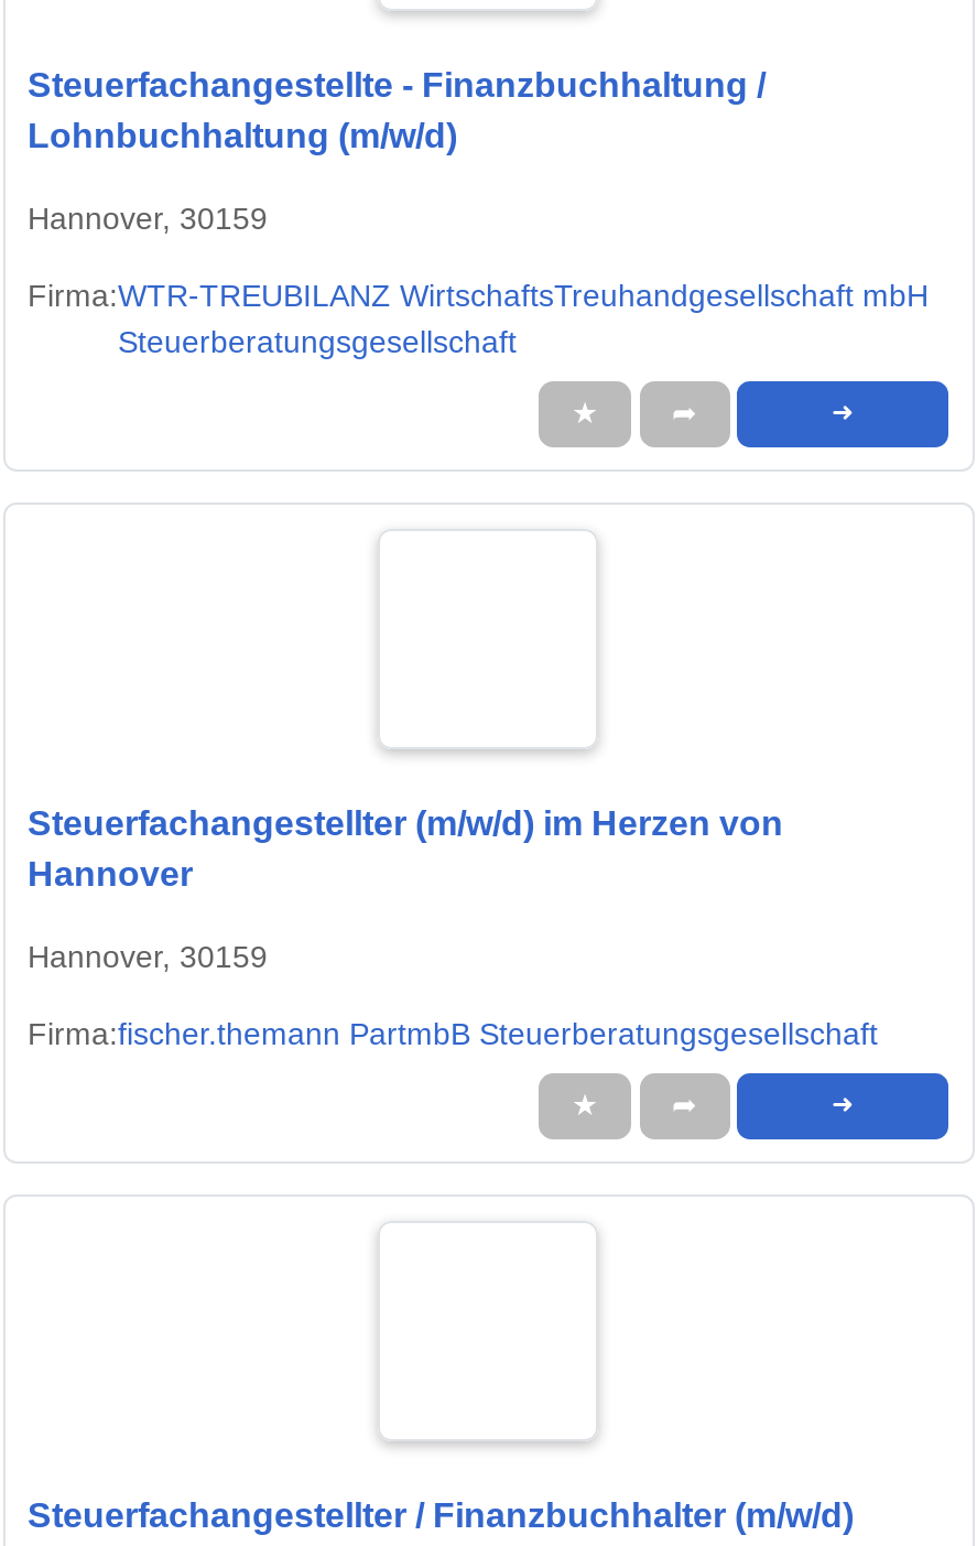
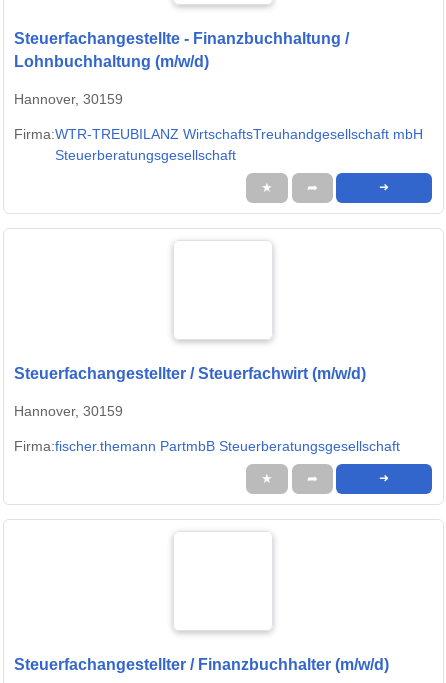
- Steuerfachangestellter (m/w/d) im Herzen von
- Hannover
+ Steuerfachangestellter / Steuerfachwirt (m/w/d)
